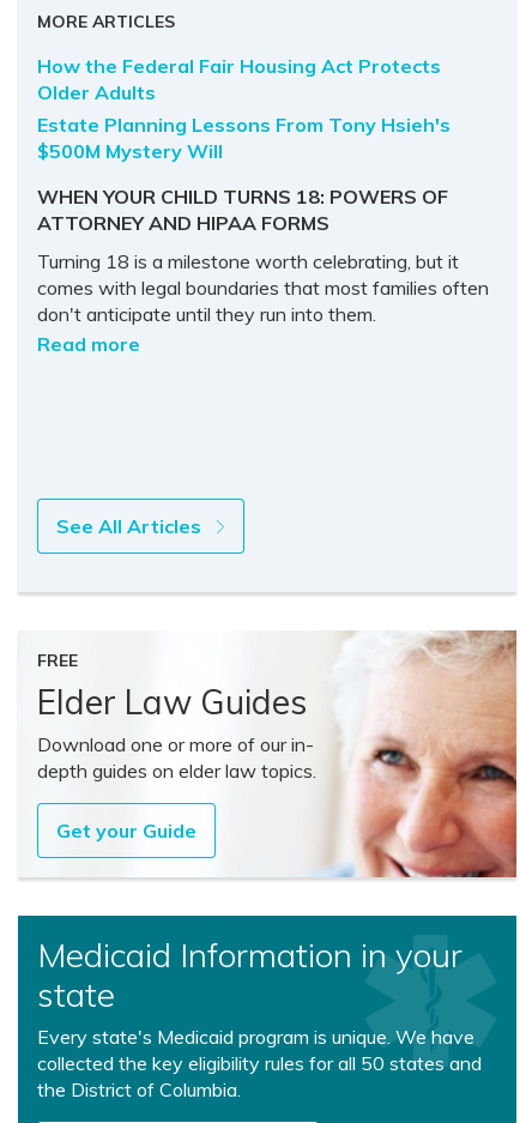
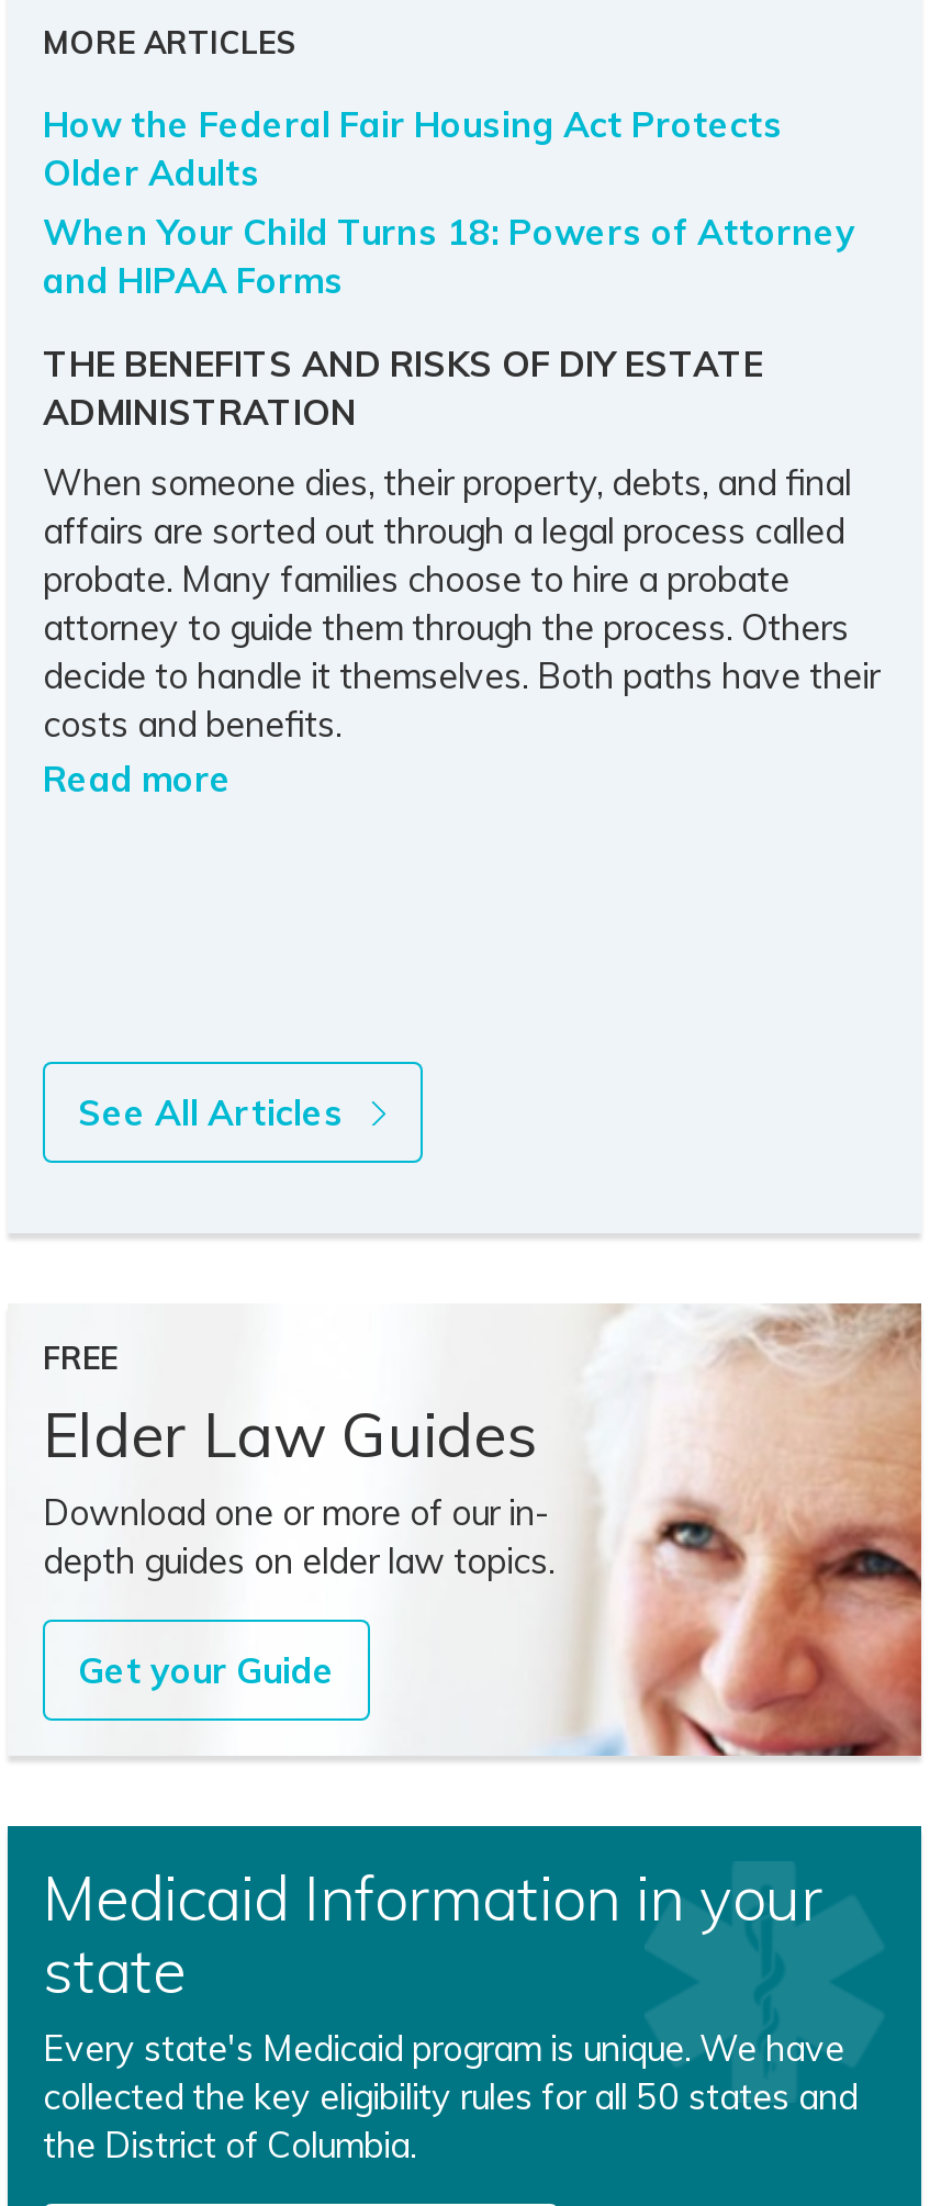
- Estate Planning Lessons From Tony Hsieh's
- $500M Mystery Will
+ When Your Child Turns 18: Powers of Attorney
+ and HIPAA Forms

- WHEN YOUR CHILD TURNS 18: POWERS OF
- ATTORNEY AND HIPAA FORMS
+ THE BENEFITS AND RISKS OF DIY ESTATE
+ ADMINISTRATION

- Turning 18 is a milestone worth celebrating, but it
- comes with legal boundaries that most families often
- don't anticipate until they run into them.
+ When someone dies, their property, debts, and final
+ affairs are sorted out through a legal process called
+ probate. Many families choose to hire a probate
+ attorney to guide them through the process. Others
+ decide to handle it themselves. Both paths have their
+ costs and benefits.
